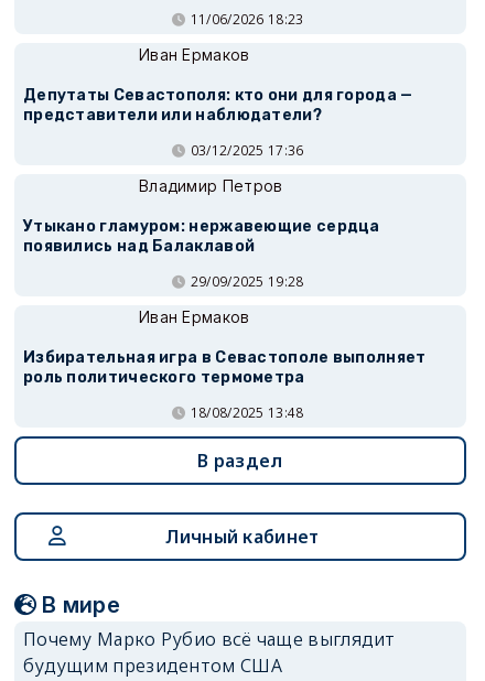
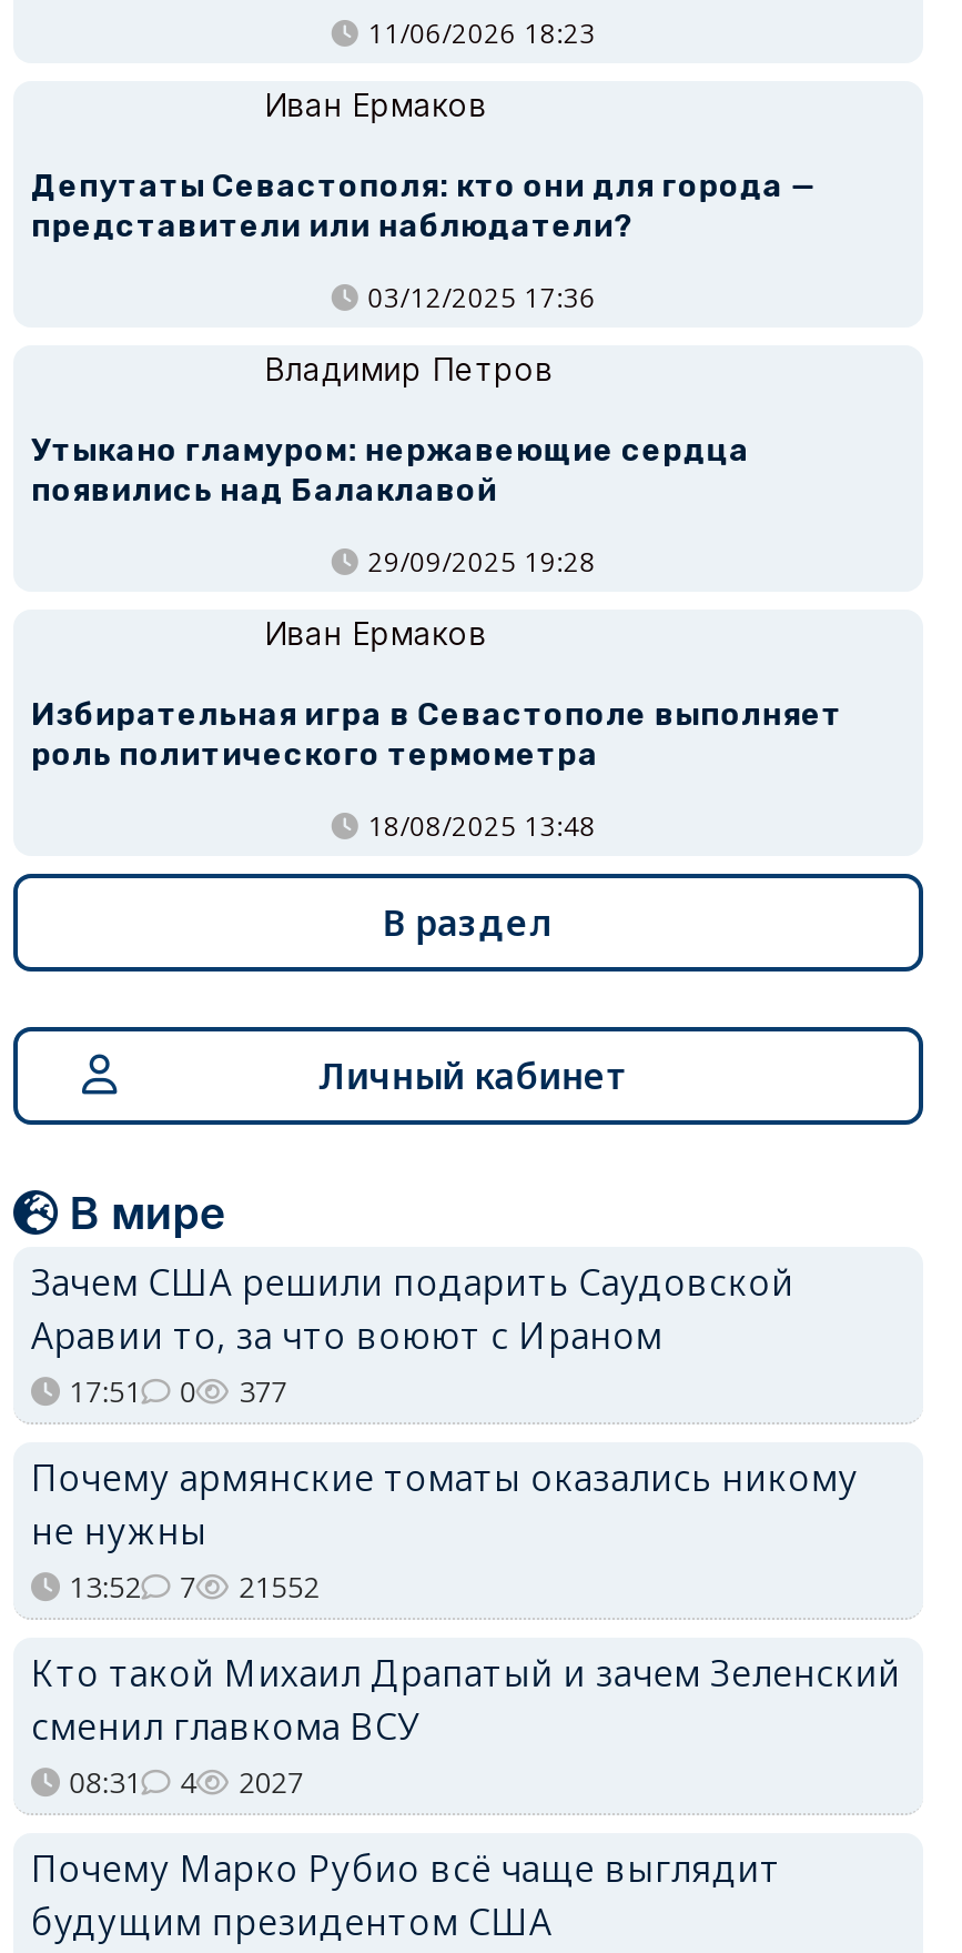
+ Зачем США решили подарить Саудовской
+ Аравии то, за что воюют с Ираном
+ 17:51
+ 0
+ 377
+ Почему армянские томаты оказались никому
+ не нужны
+ 13:52
+ 7
+ 21552
+ Кто такой Михаил Драпатый и зачем Зеленский
+ сменил главкома ВСУ
+ 08:31
+ 4
+ 2027
